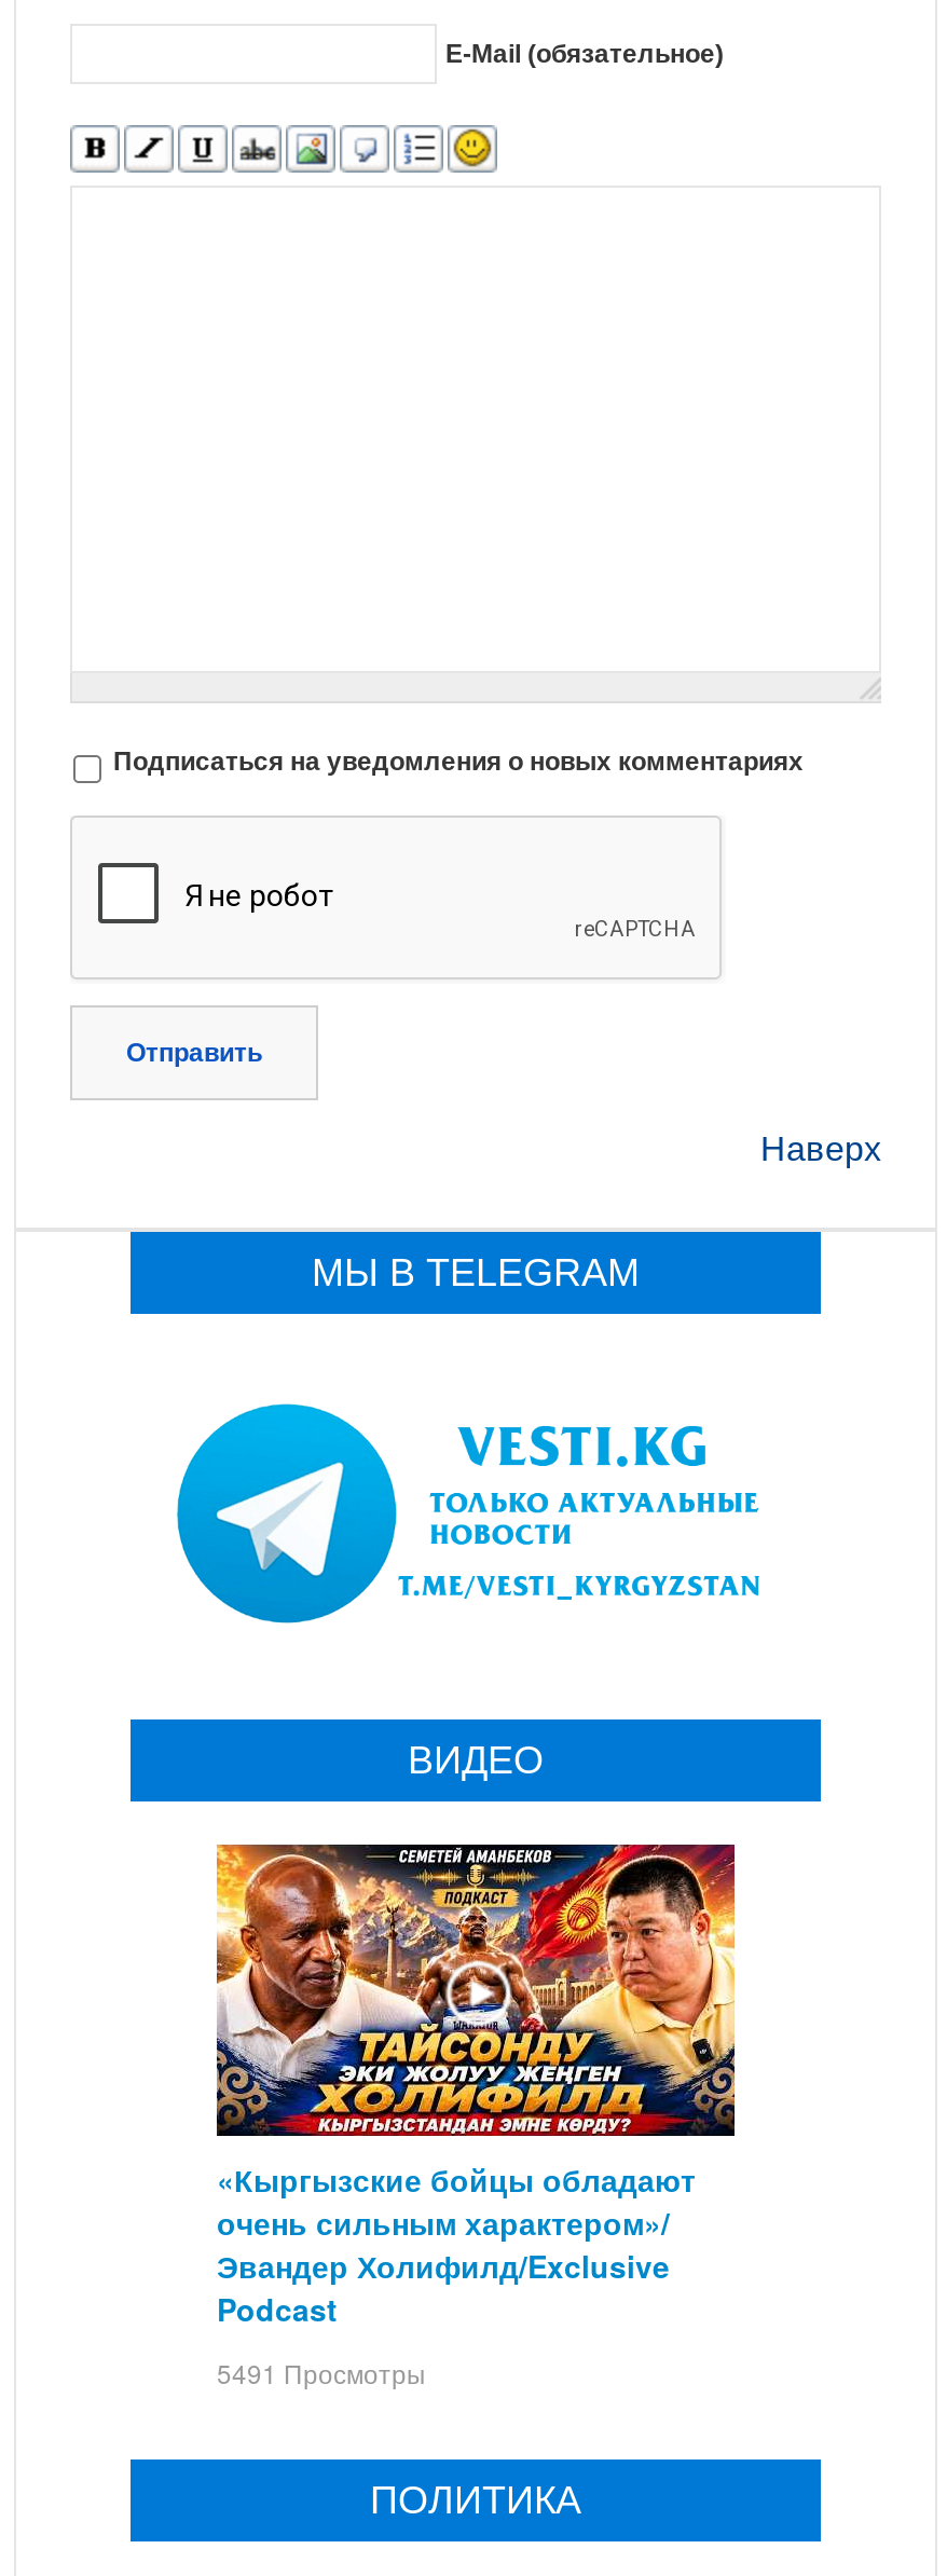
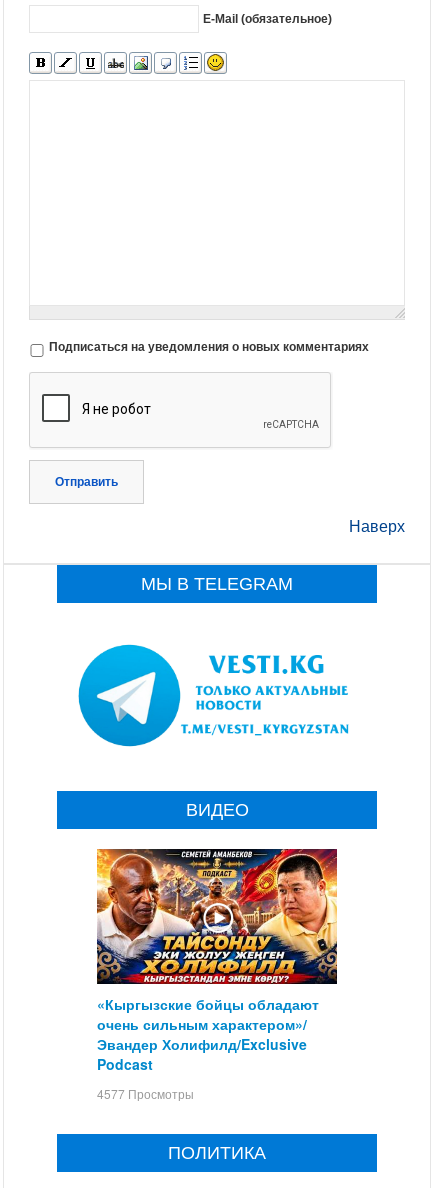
- 5491 Просмотры
+ 4577 Просмотры
